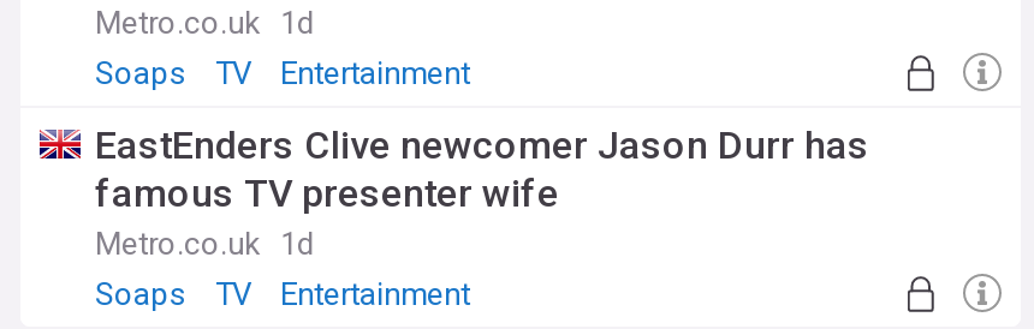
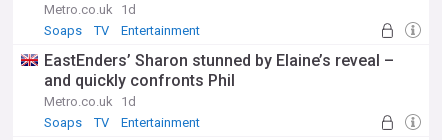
- EastEnders Clive newcomer Jason Durr has
- famous TV presenter wife
+ EastEnders’ Sharon stunned by Elaine’s reveal –
+ and quickly confronts Phil
